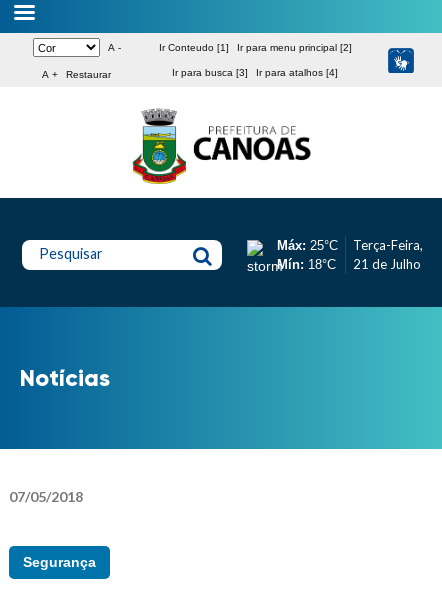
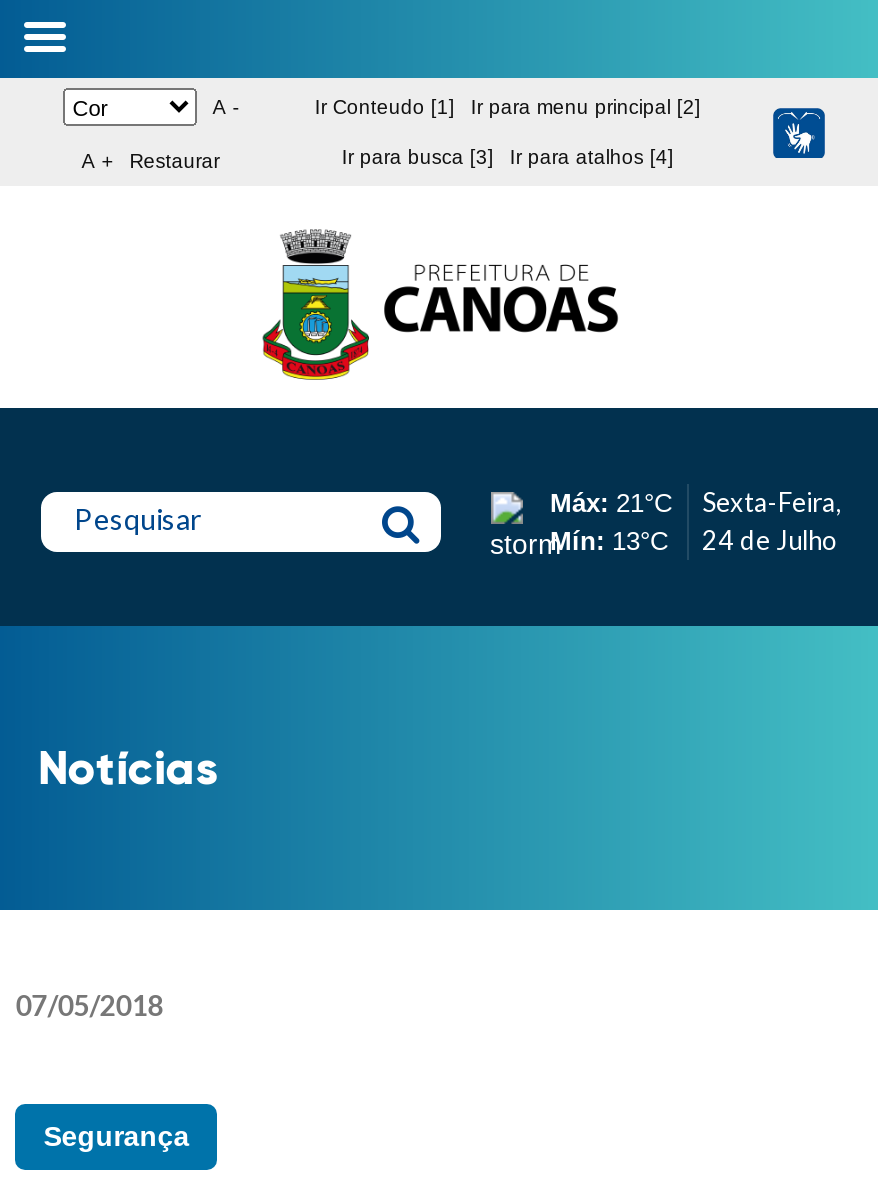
- Máx: 25°C
- Mín: 18°C
+ Máx: 21°C
+ Mín: 13°C

- Terça-Feira,
- 21 de Julho
+ Sexta-Feira,
+ 24 de Julho
